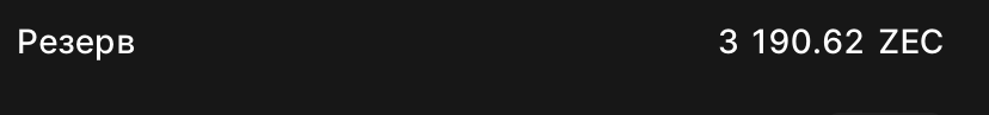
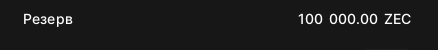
- 3 190.62 ZEC
+ 100 000.00 ZEC
